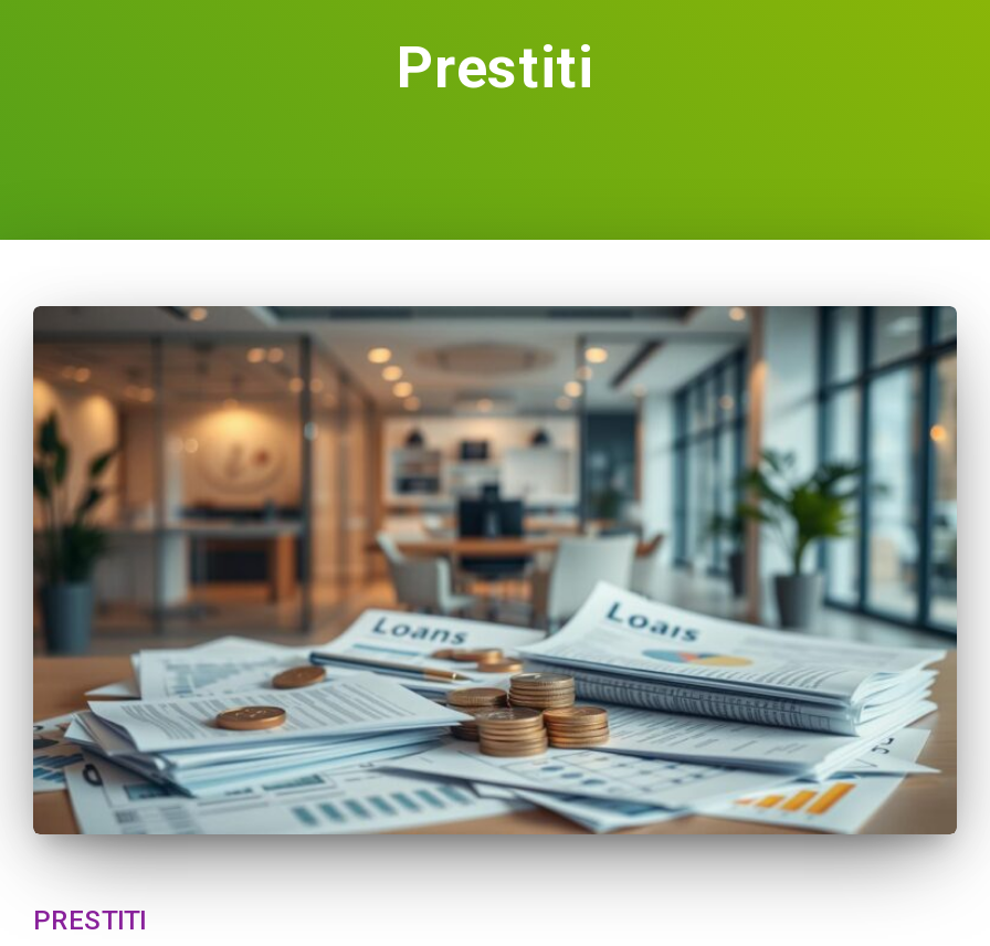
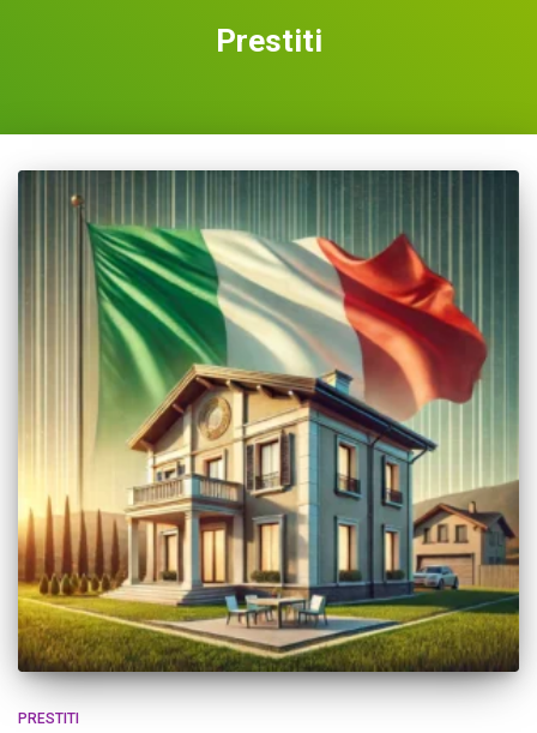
- [image]
+ [image]
